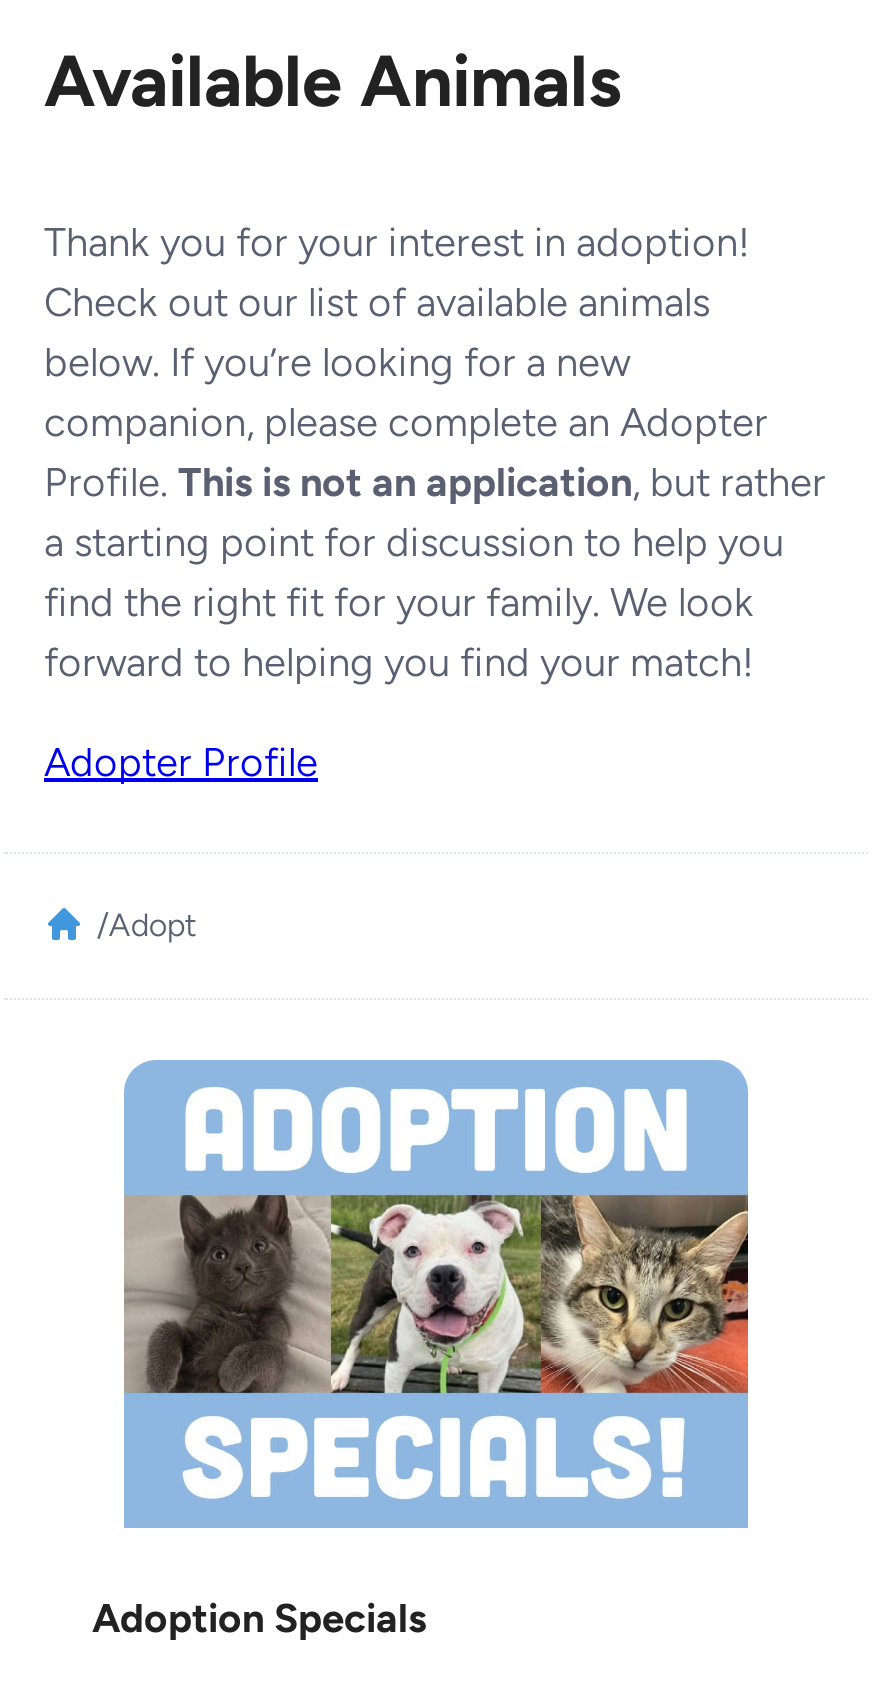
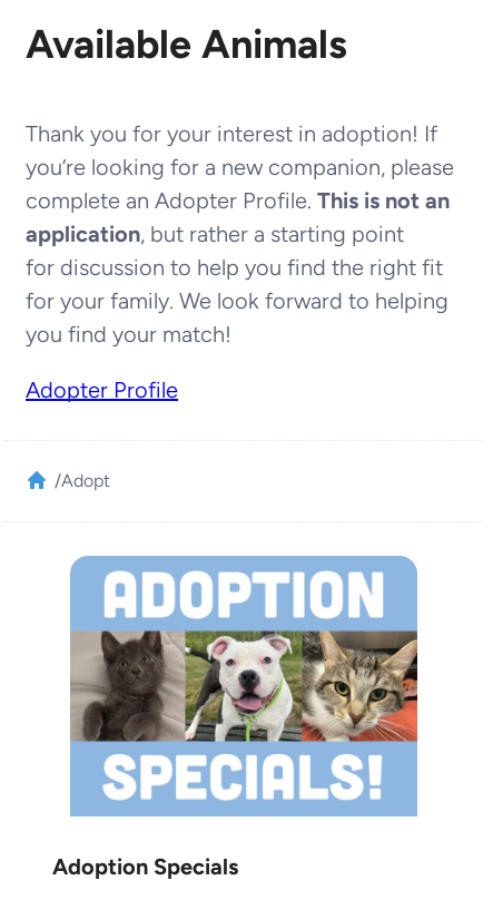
- Thank you for your interest in adoption!
- Check out our list of available animals
- below. If you’re looking for a new
- companion, please complete an Adopter
- Profile. This is not an application, but rather
- a starting point for discussion to help you
- find the right fit for your family. We look
- forward to helping you find your match!
+ Thank you for your interest in adoption! If
+ you’re looking for a new companion, please
+ complete an Adopter Profile. This is not an
+ application, but rather a starting point
+ for discussion to help you find the right fit
+ for your family. We look forward to helping
+ you find your match!
